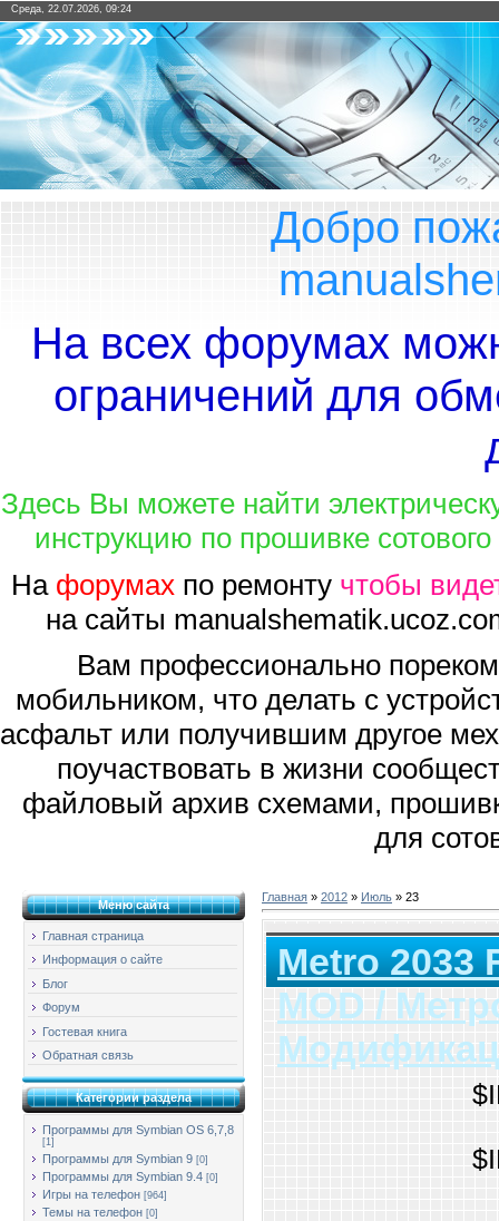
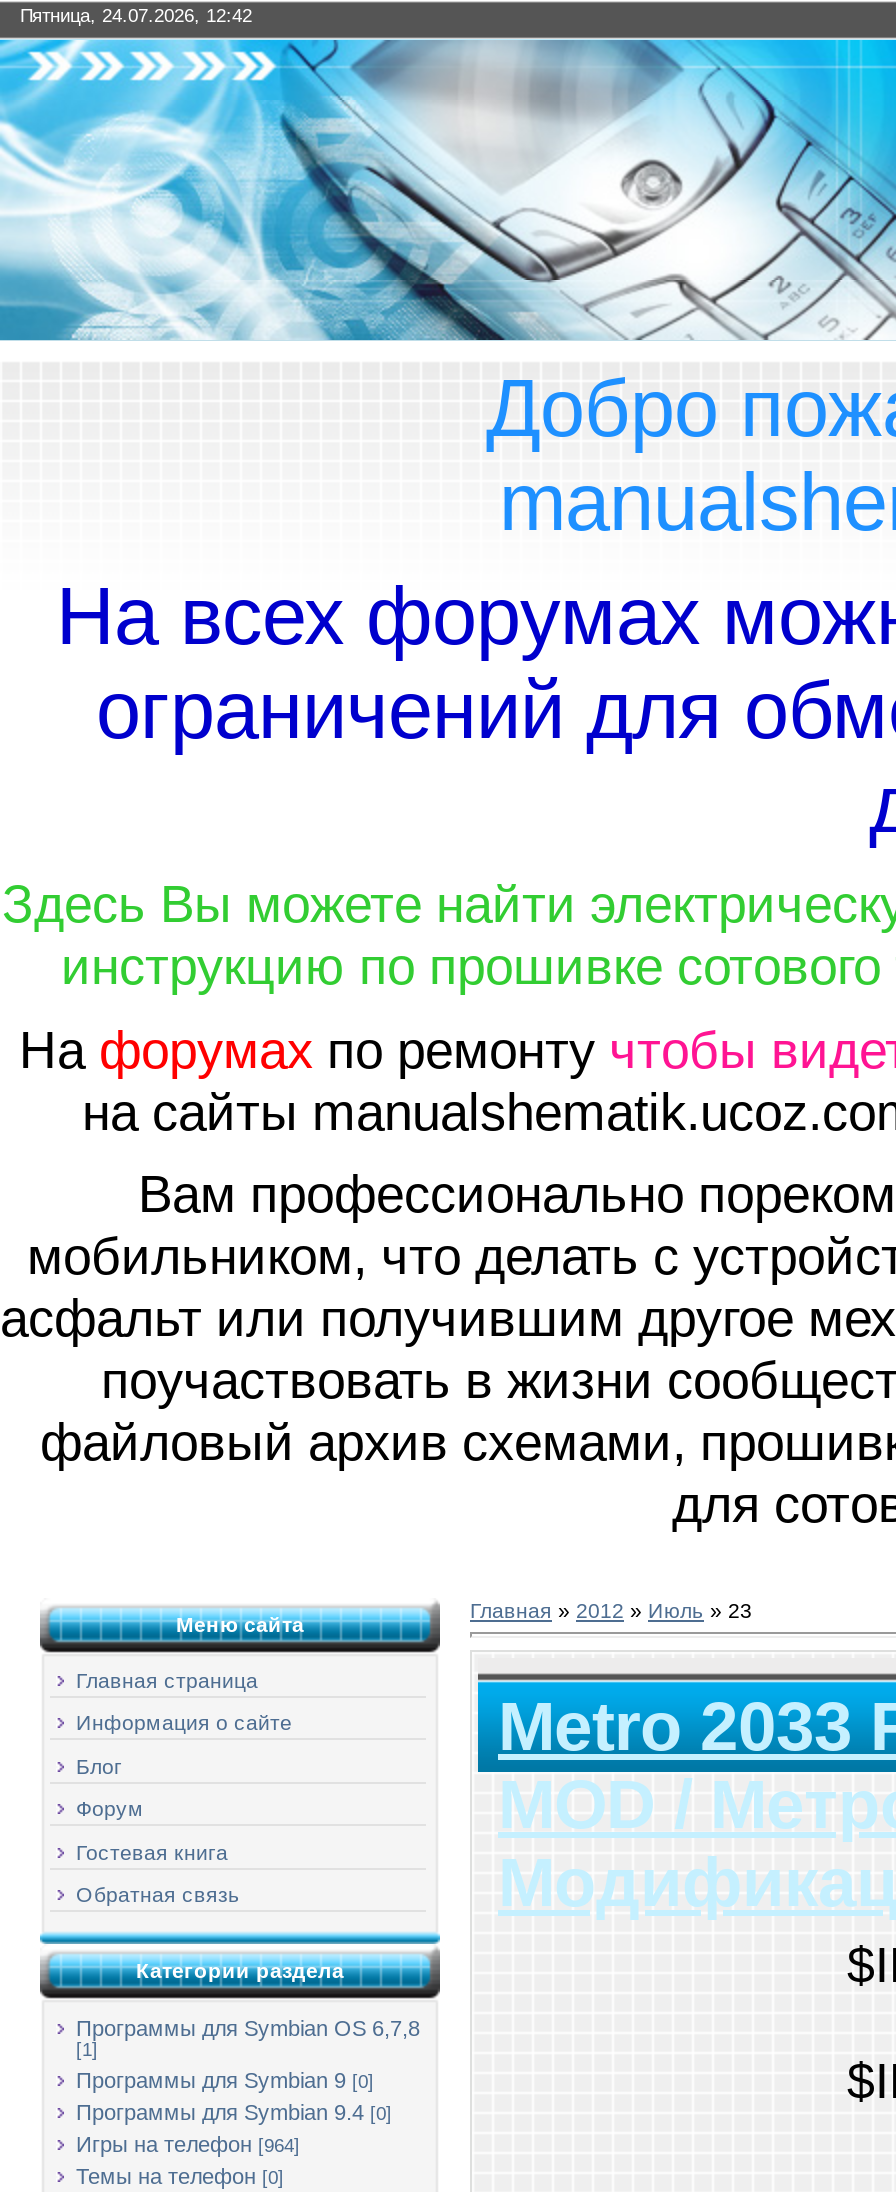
- Среда, 22.07.2026, 09:24
+ Пятница, 24.07.2026, 12:42
